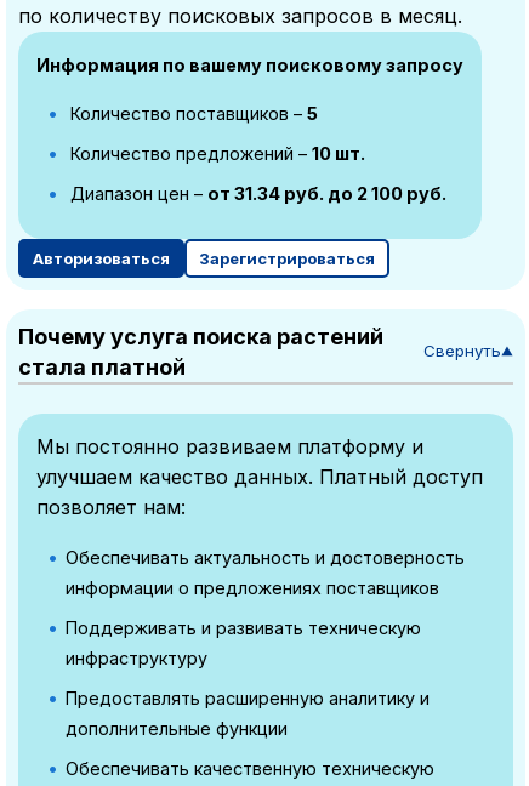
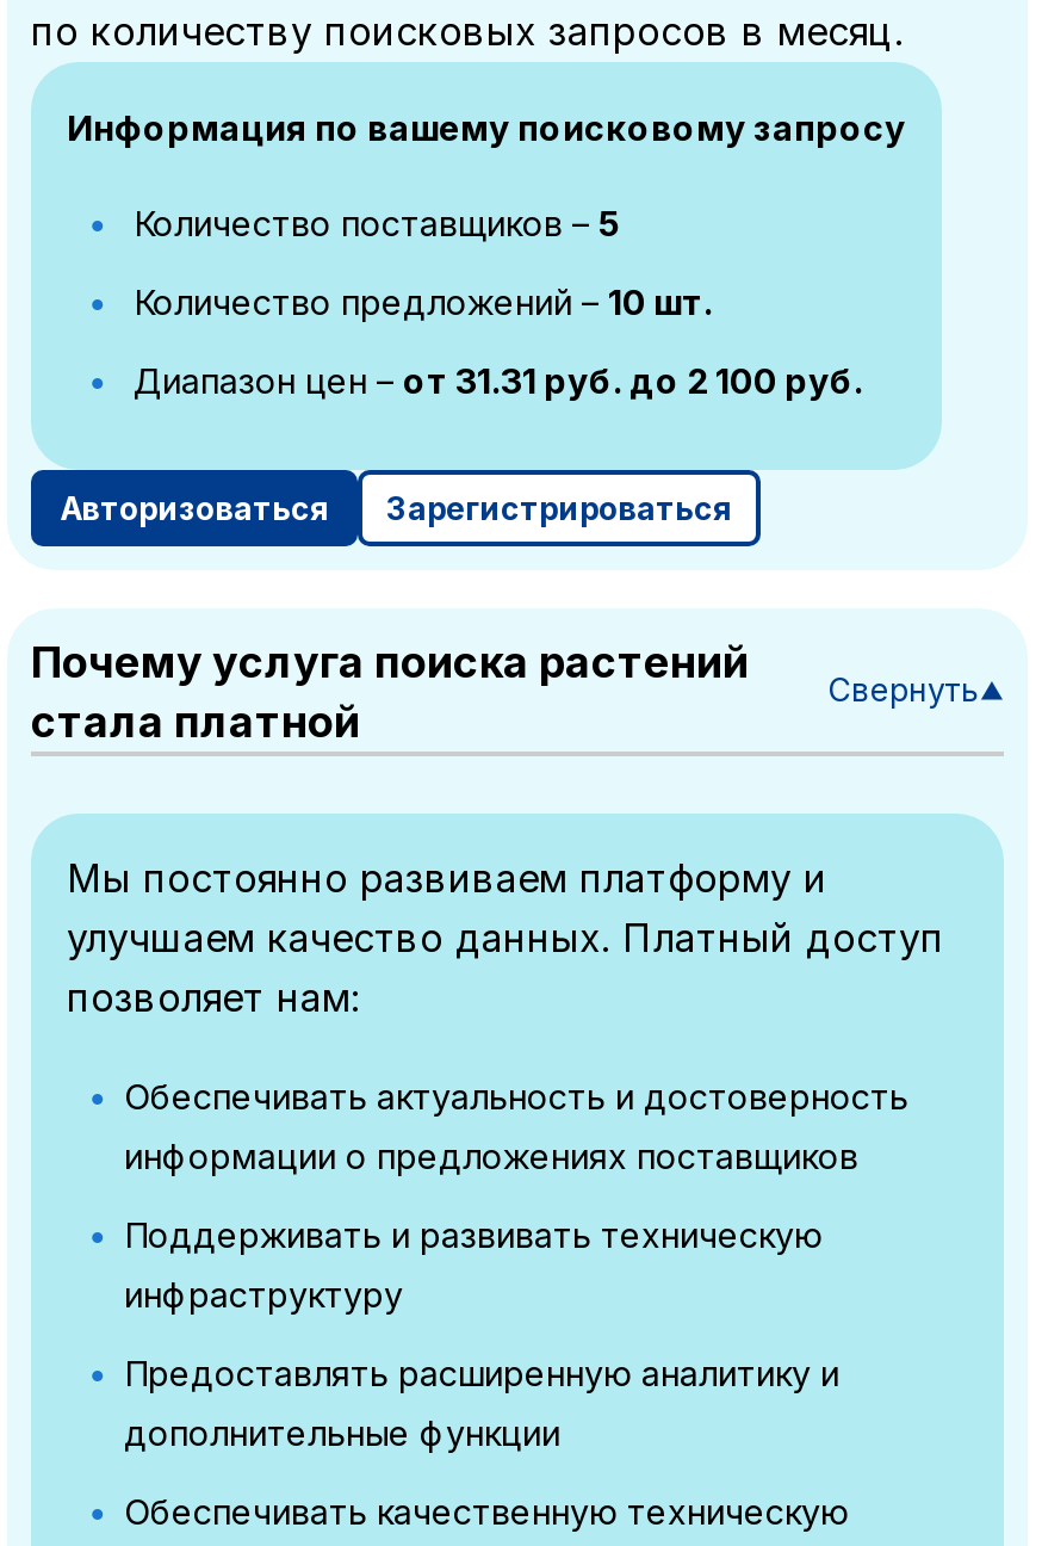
- Диапазон цен – от 31.34 руб. до 2 100 руб.
+ Диапазон цен – от 31.31 руб. до 2 100 руб.
